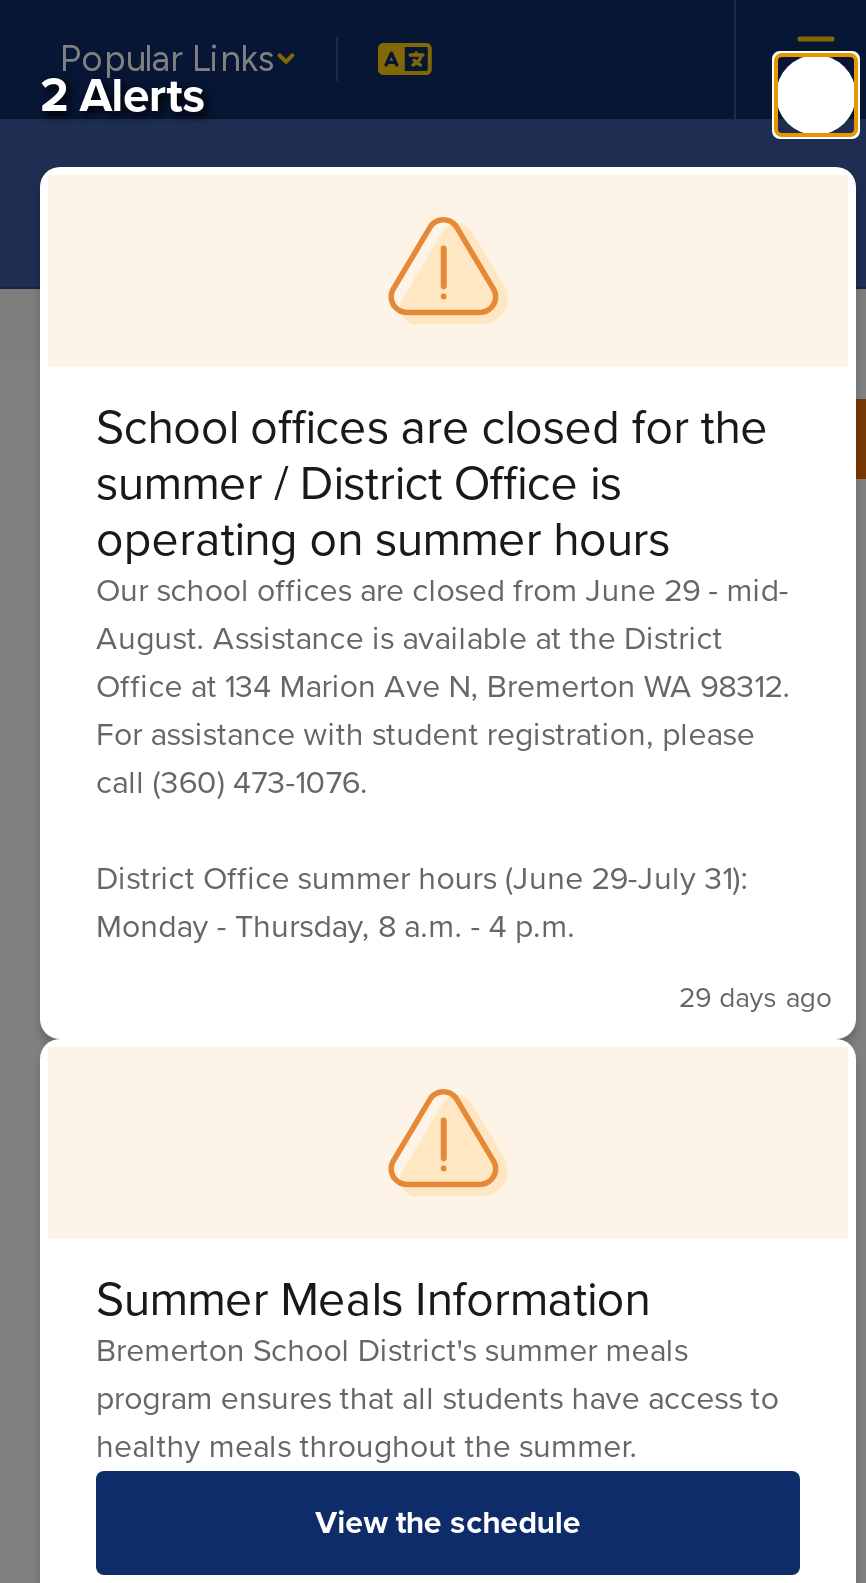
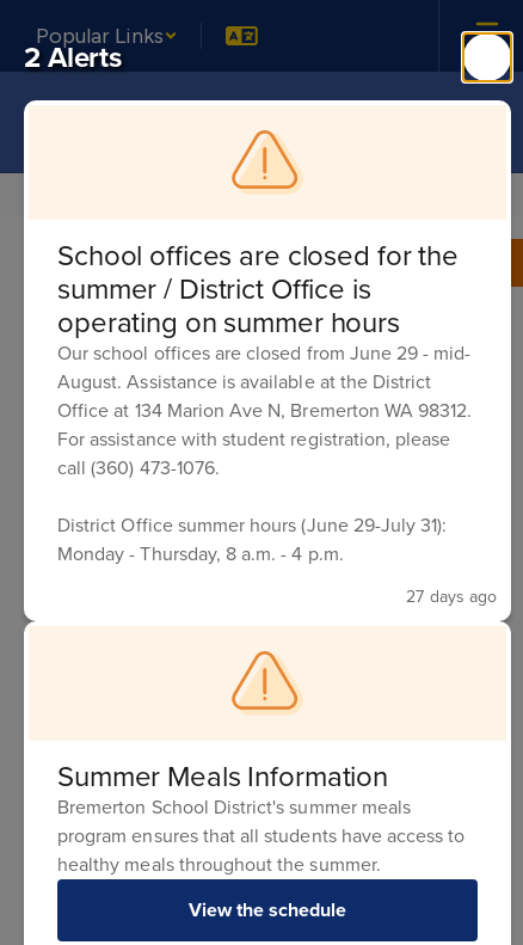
- 29 days ago
+ 27 days ago
